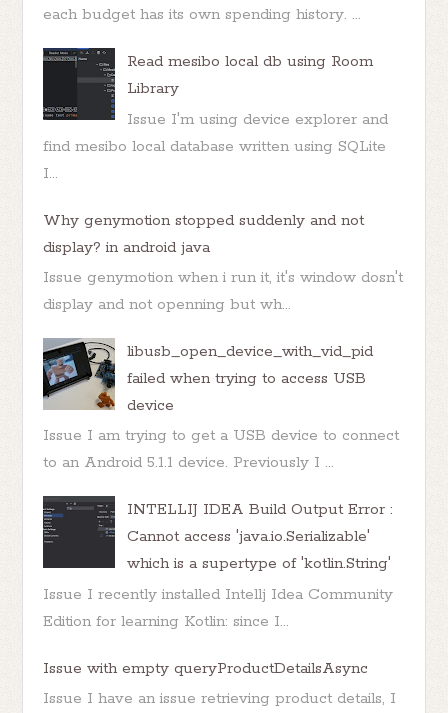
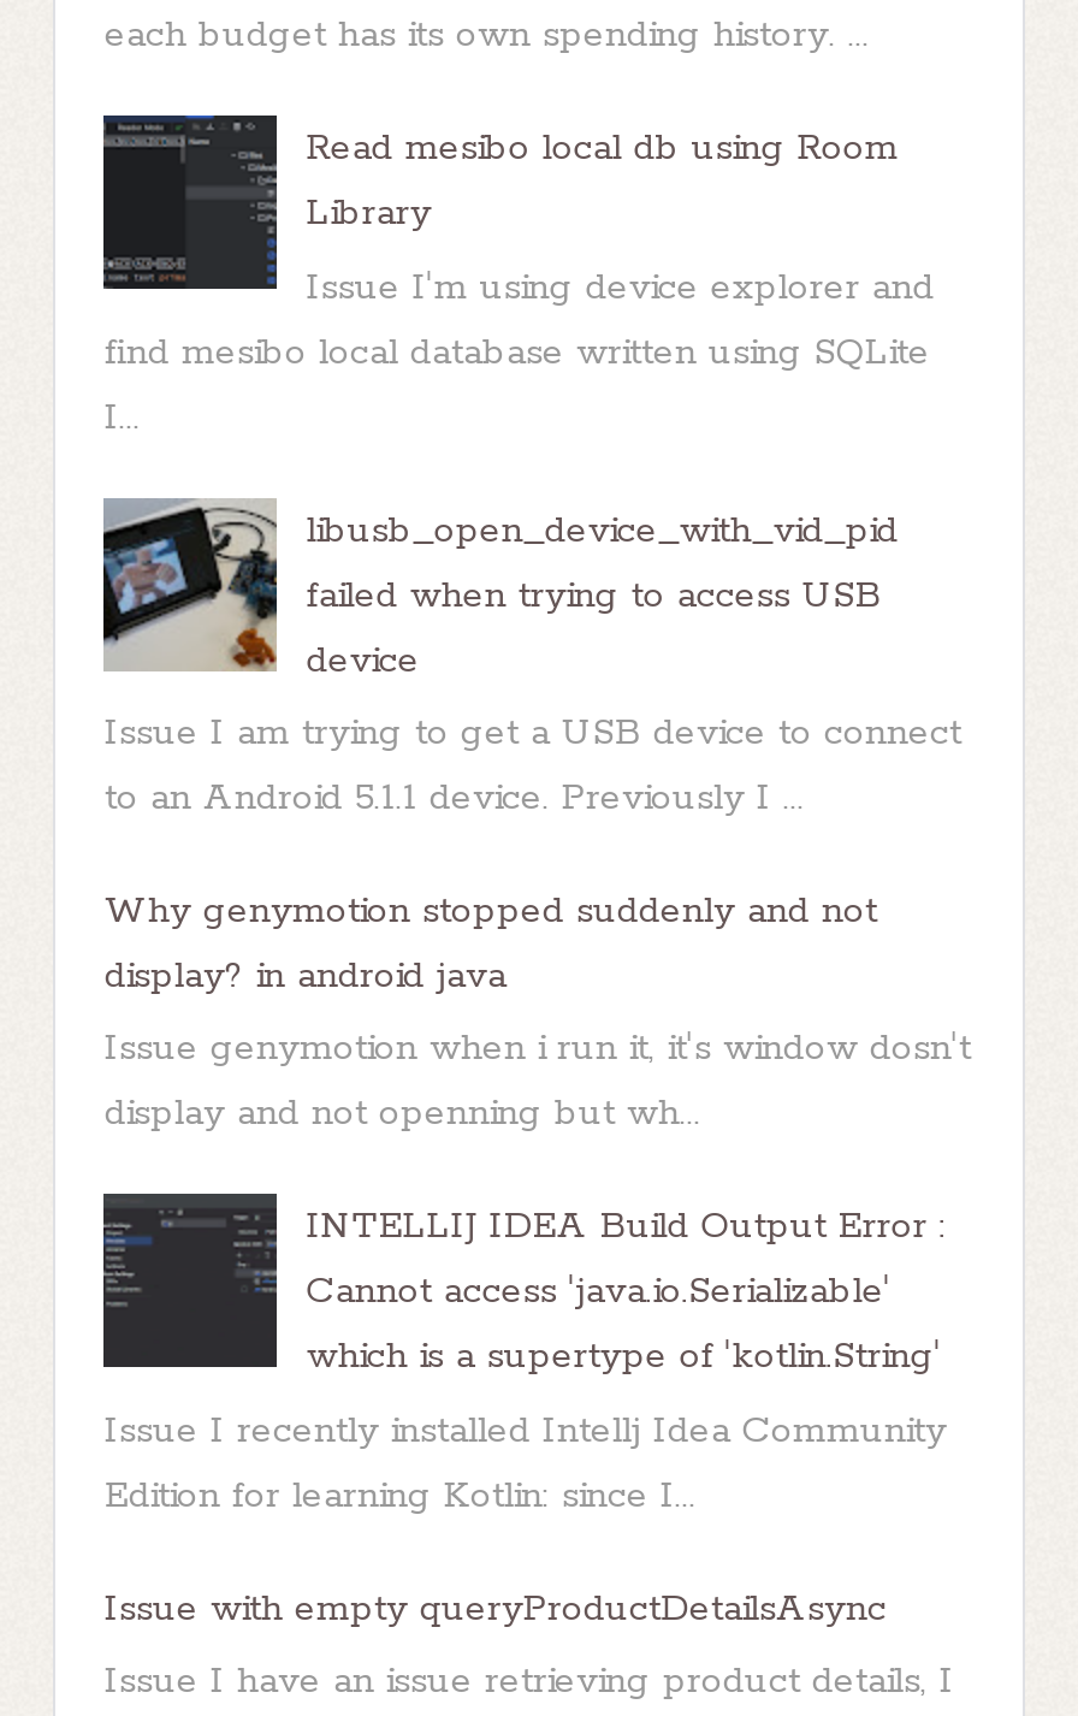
moved down: Why genymotion stopped suddenly and not | display? in android java | Issue genymotion when i run it, it's window dosn't | display and not openning but wh...

moved up: [image] | libusb_open_device_with_vid_pid | failed when trying to access USB | device | Issue I am trying to get a USB device to connect | to an Android 5.1.1 device. Previously I ...
